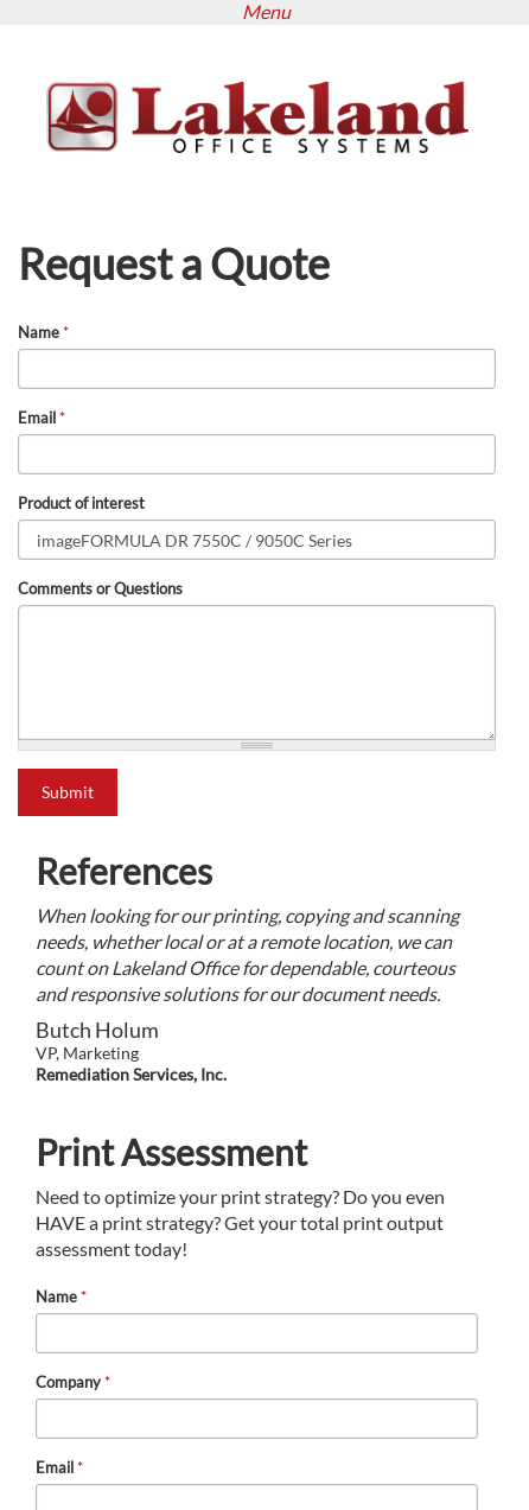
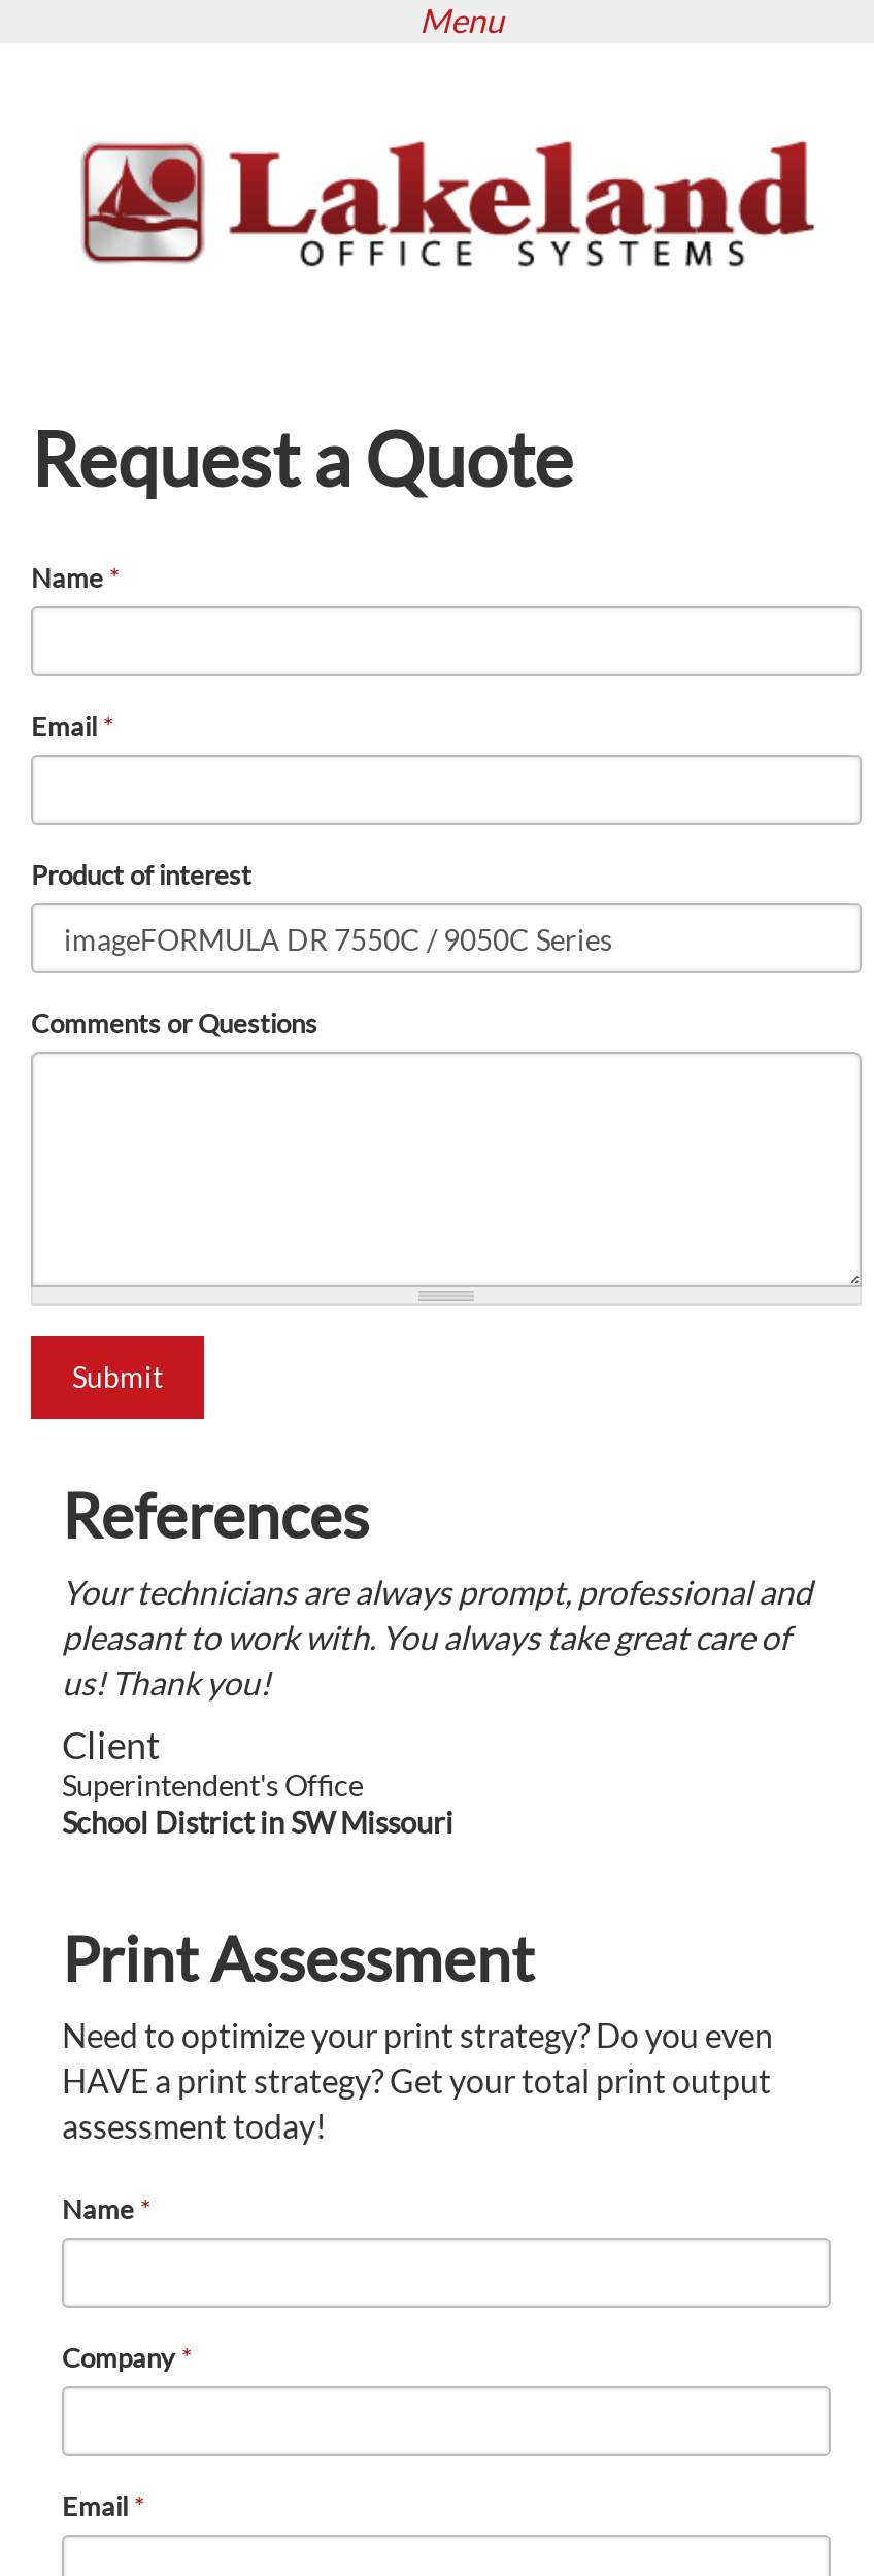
- When looking for our printing, copying and scanning
- needs, whether local or at a remote location, we can
- count on Lakeland Office for dependable, courteous
- and responsive solutions for our document needs.
+ Your technicians are always prompt, professional and
+ pleasant to work with. You always take great care of
+ us! Thank you!

- Butch Holum
- VP, Marketing
- Remediation Services, Inc.
+ Client
+ Superintendent's Office
+ School District in SW Missouri
